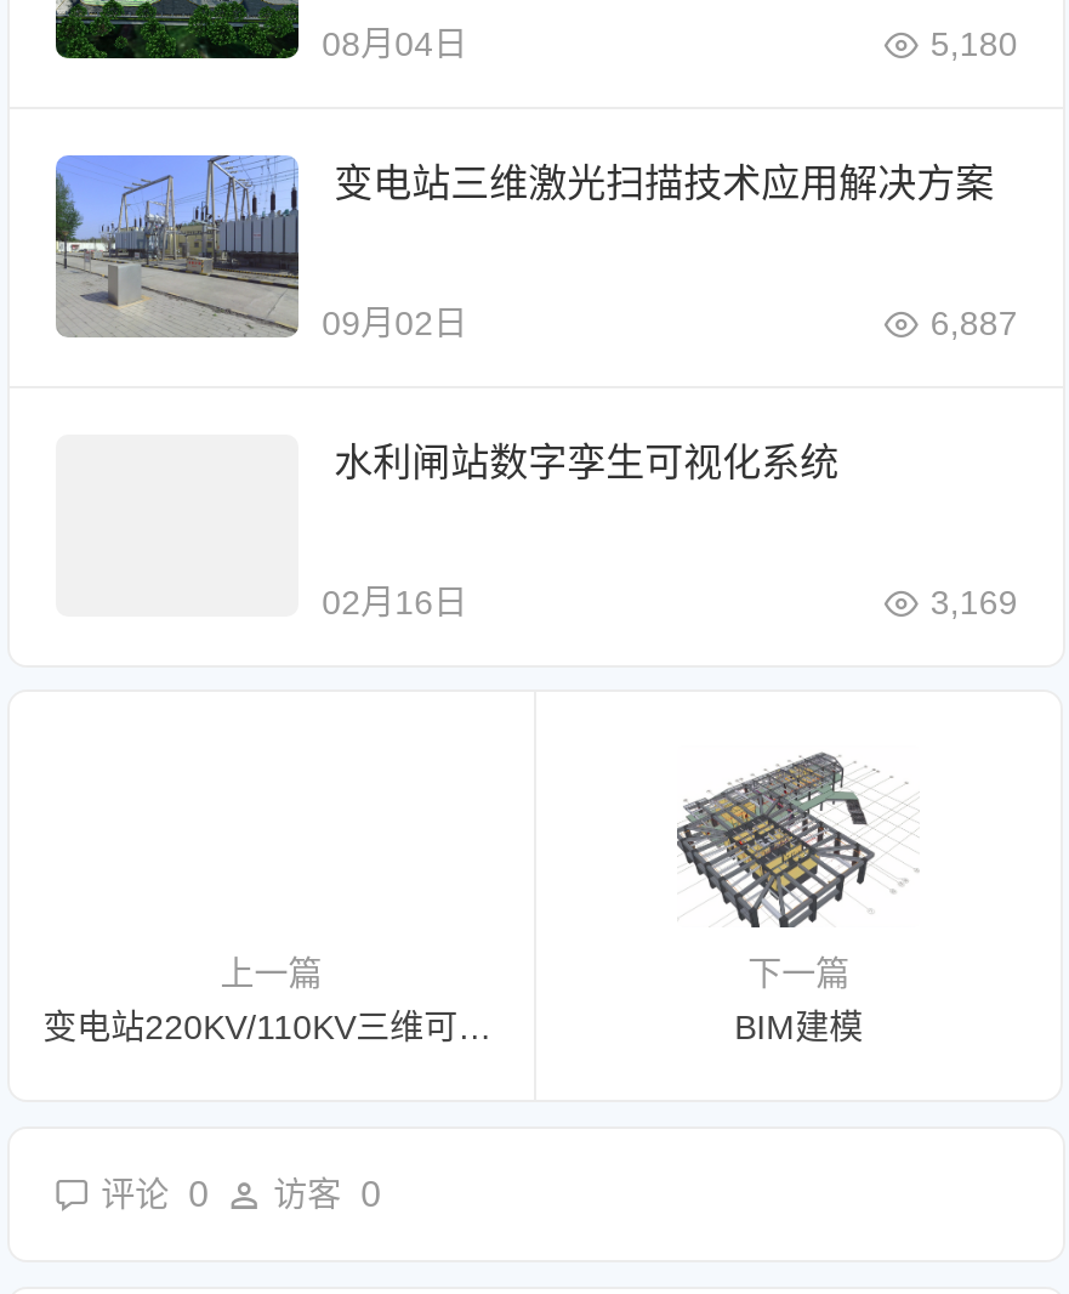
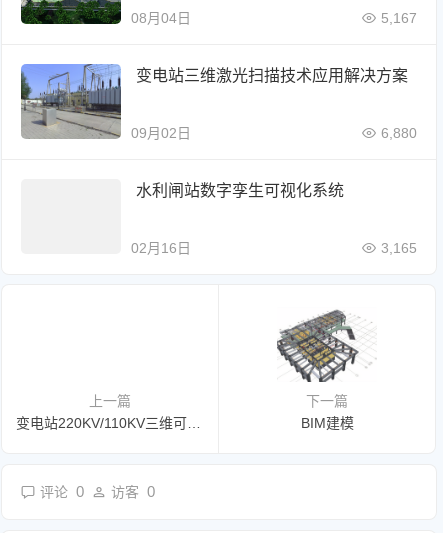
- 5,180
+ 5,167

- 6,887
+ 6,880

- 3,169
+ 3,165
